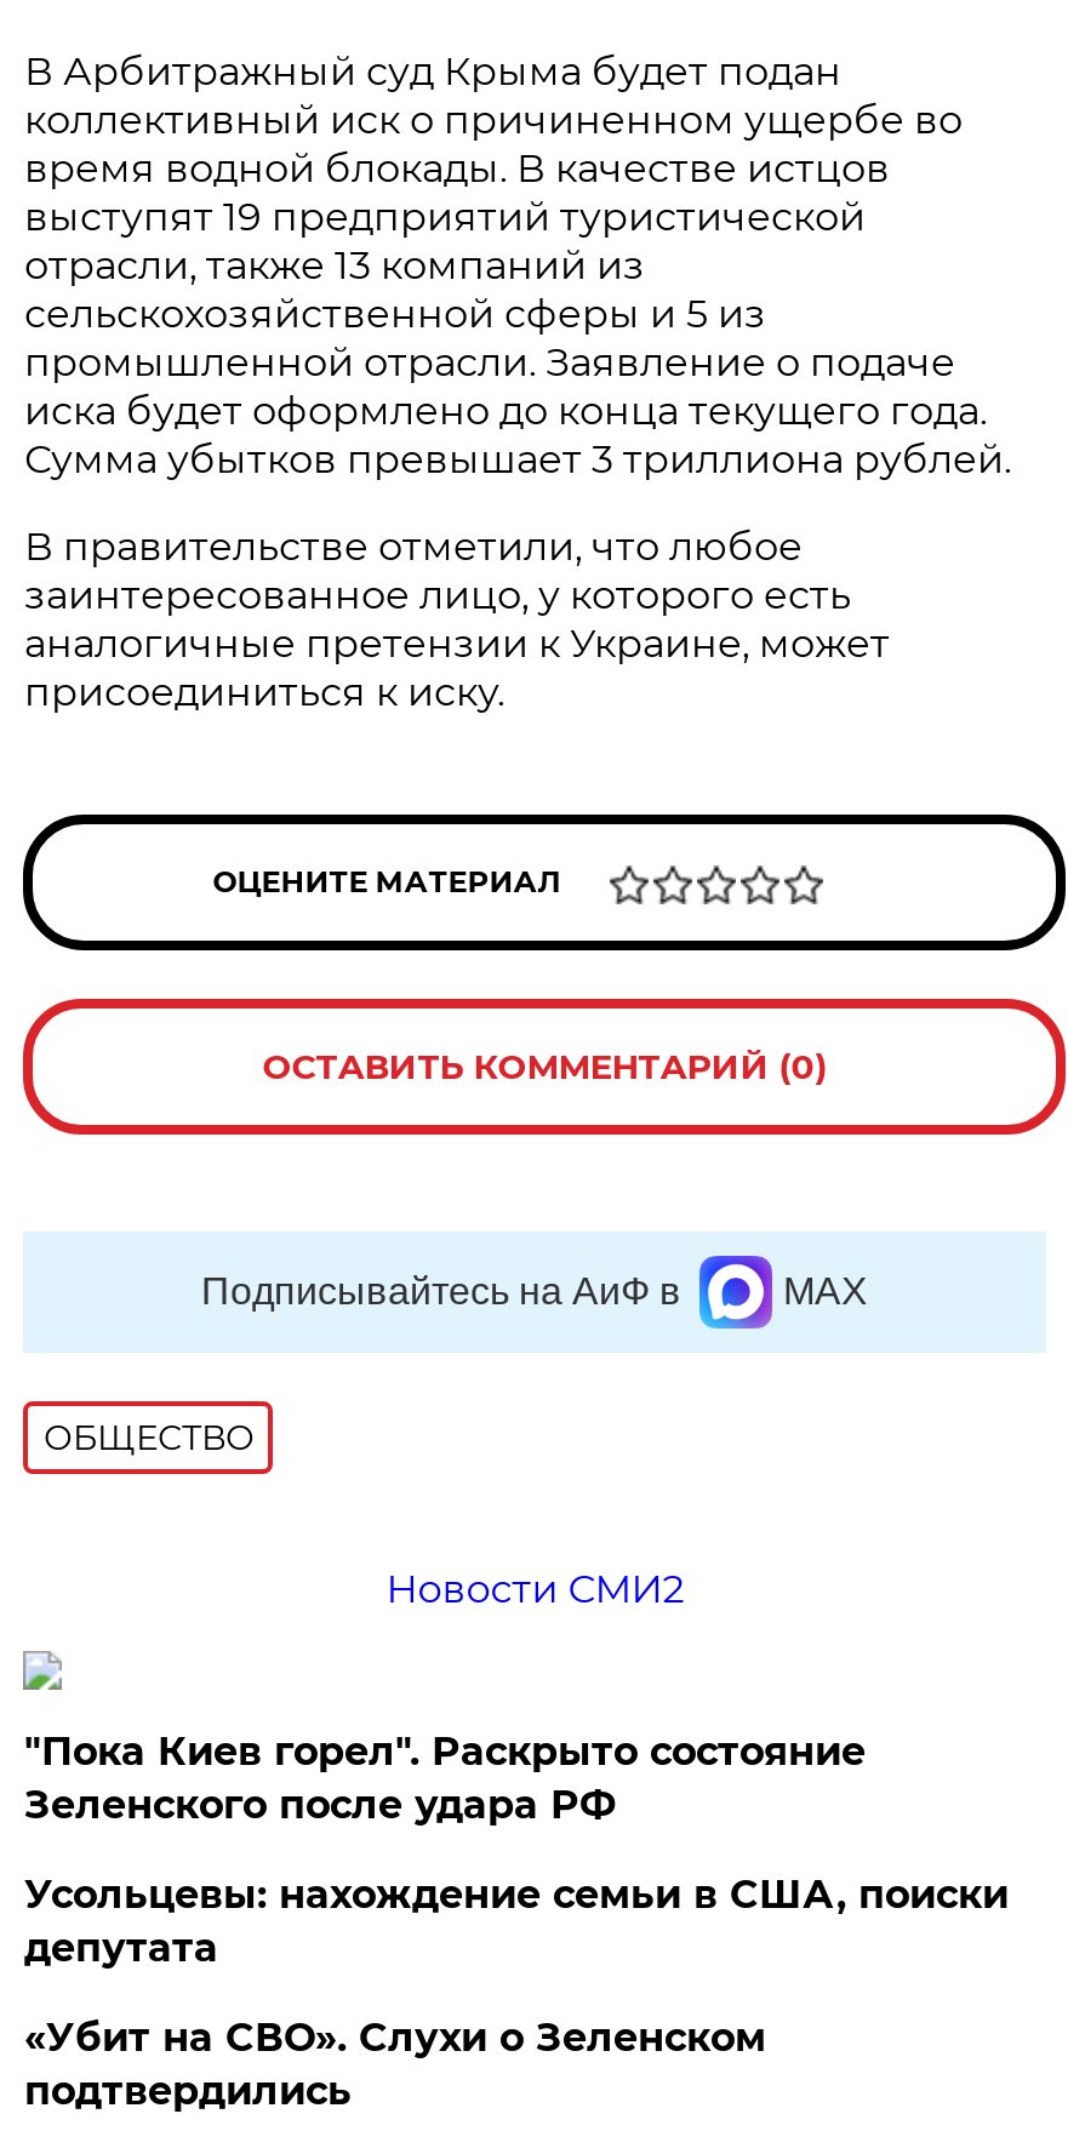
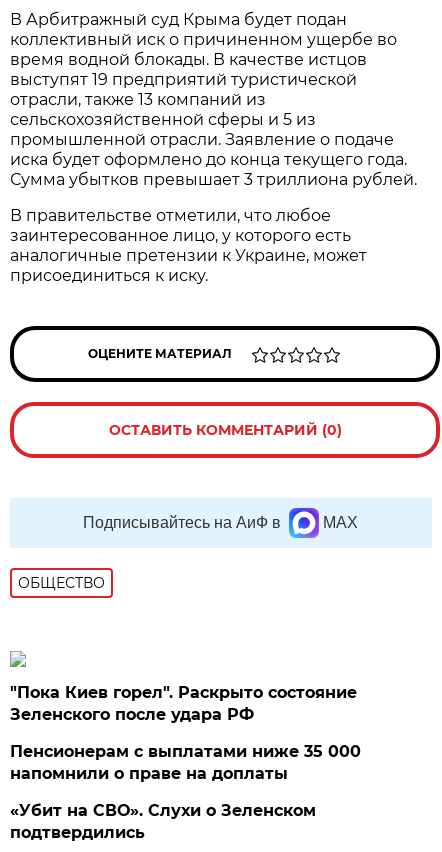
- Новости СМИ2

- Усольцевы: нахождение семьи в США, поиски
- депутата
+ Пенсионерам с выплатами ниже 35 000
+ напомнили о праве на доплаты
